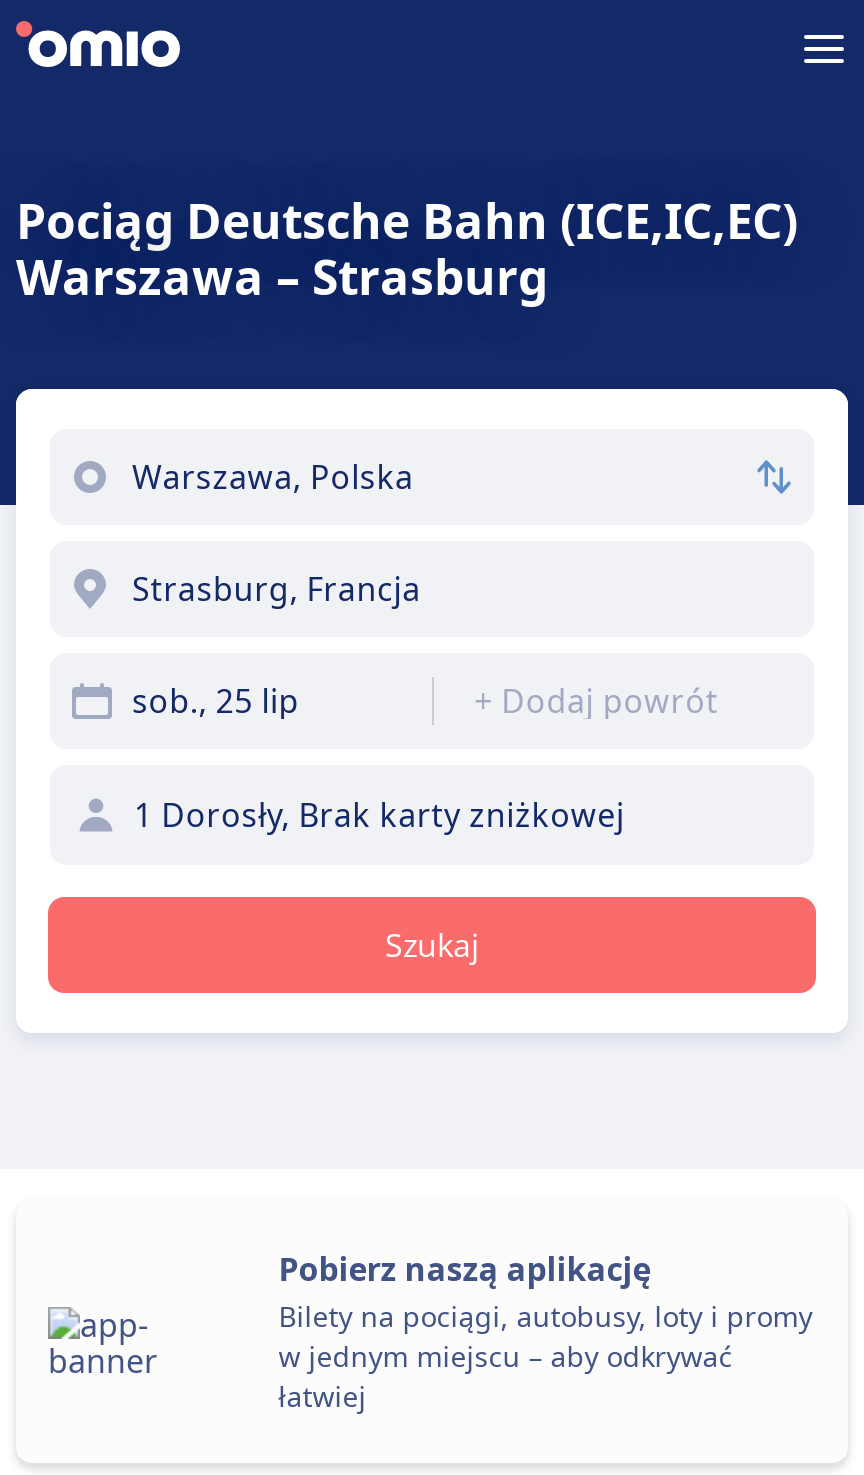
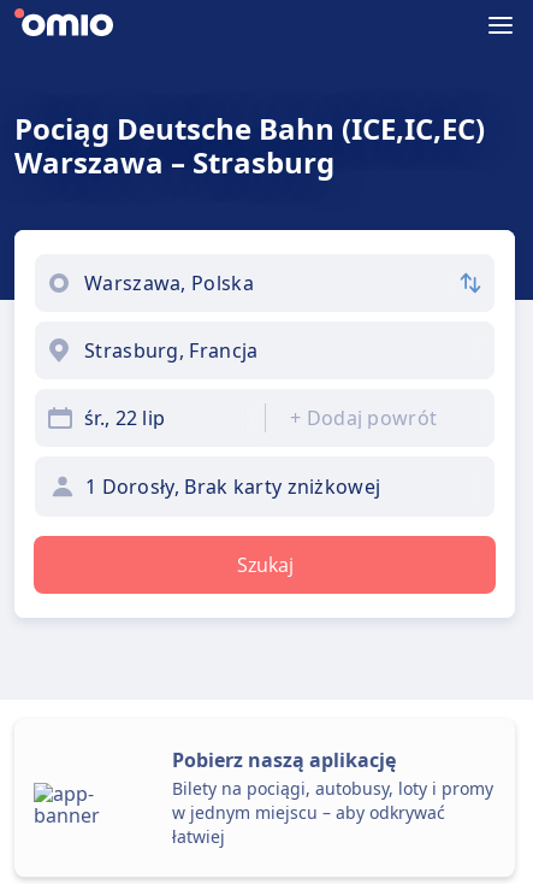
- sob., 25 lip
+ śr., 22 lip
